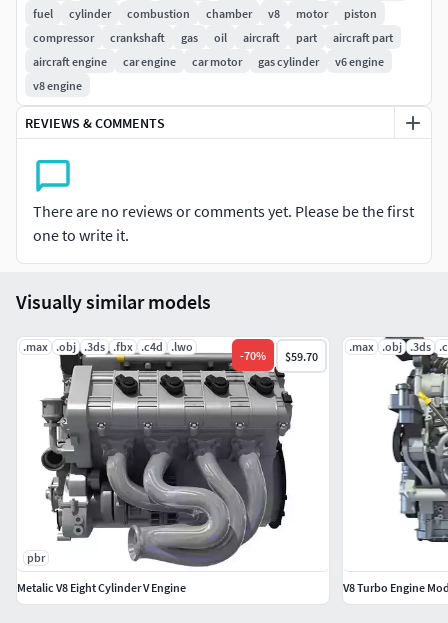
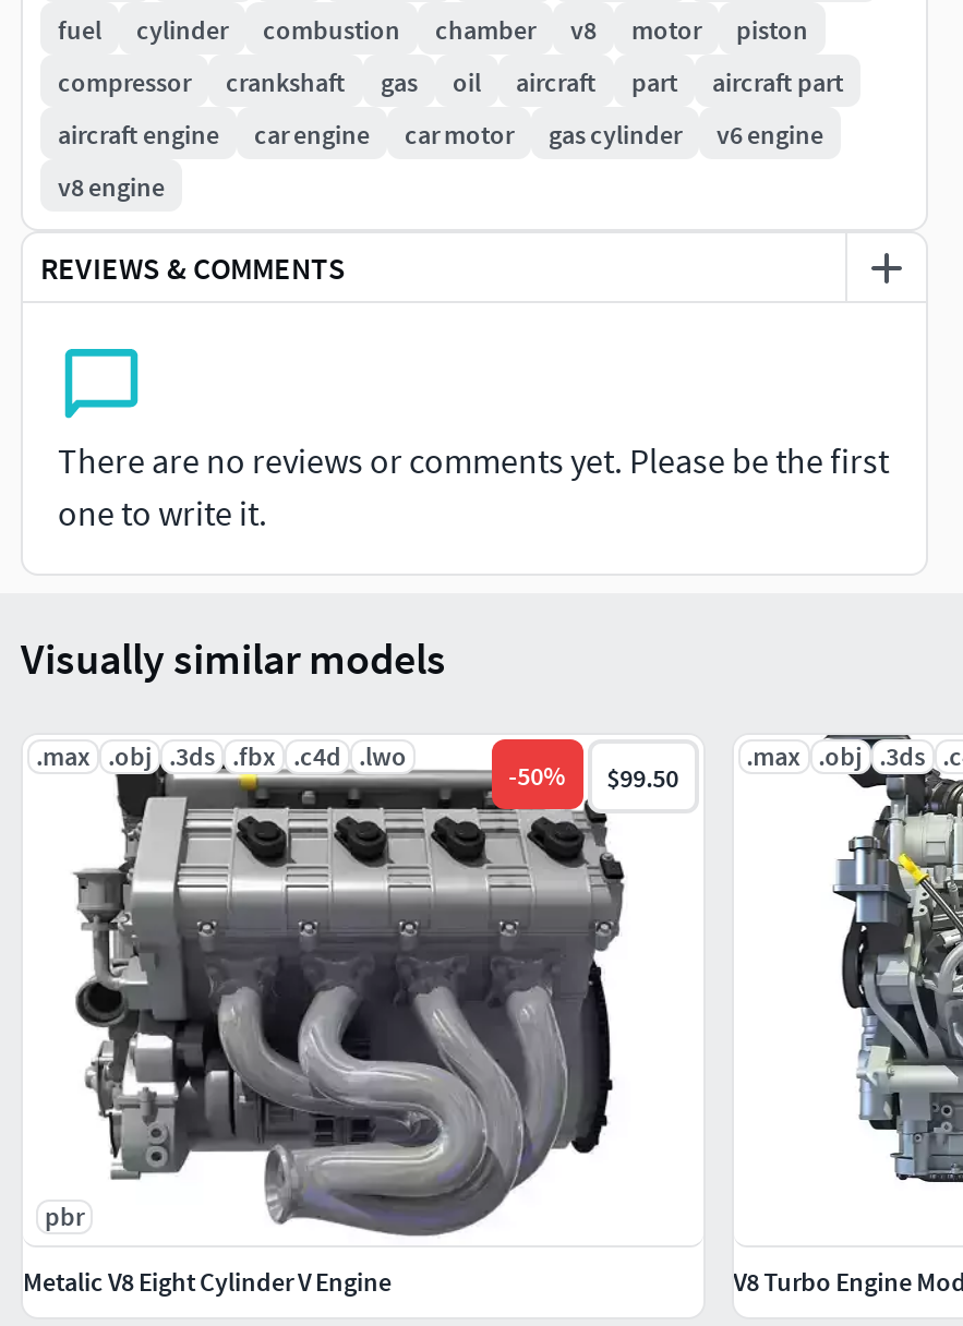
- -70%
+ -50%

- $59.70
+ $99.50
